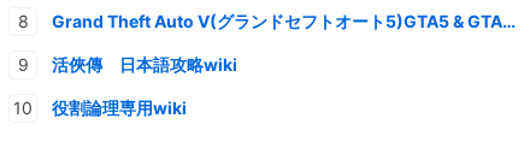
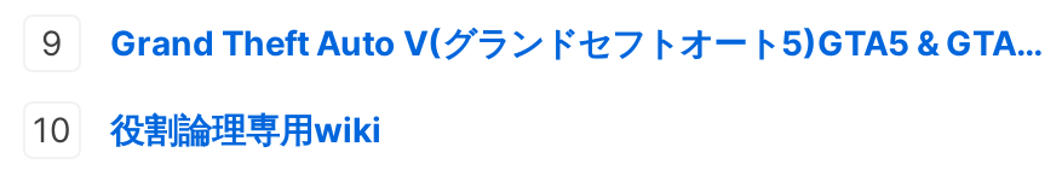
- 活俠傳 日本語攻略wiki
